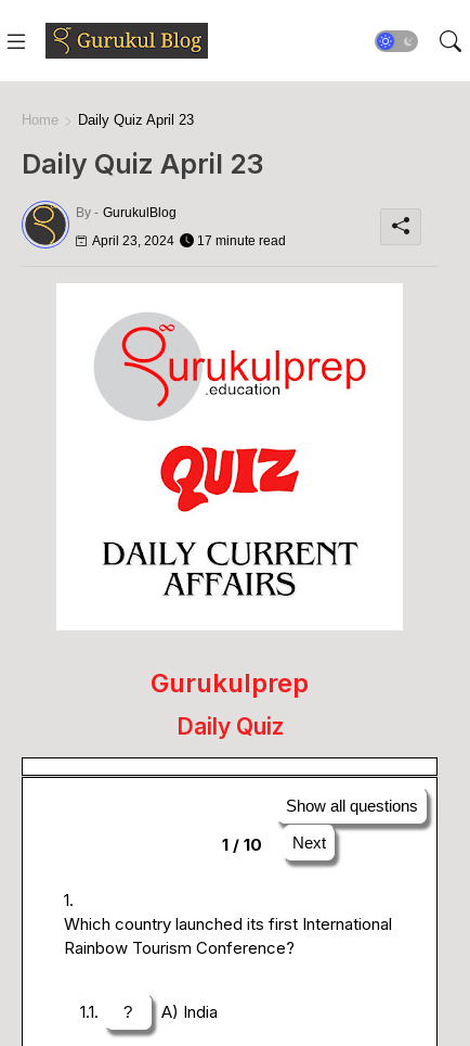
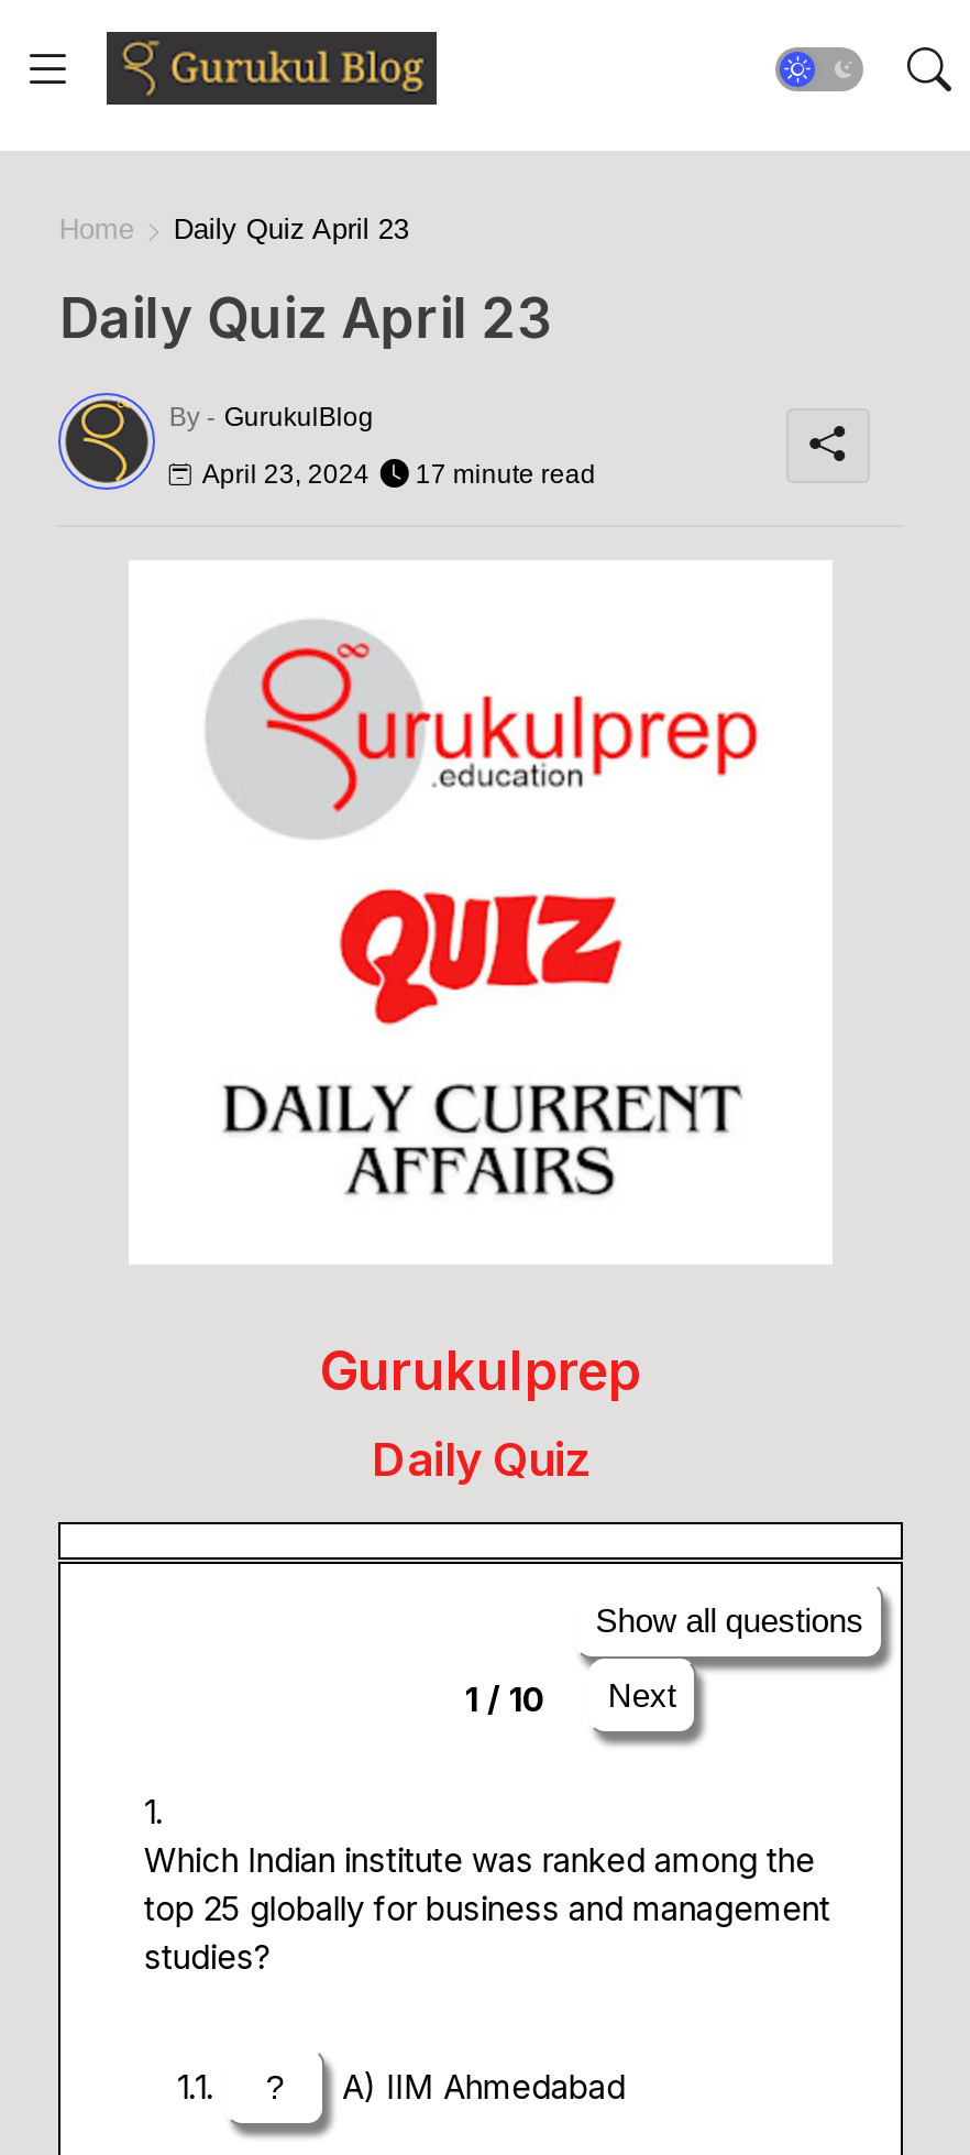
- Which country launched its first International
- Rainbow Tourism Conference?
+ Which Indian institute was ranked among the
+ top 25 globally for business and management
+ studies?

- A) India
+ A) IIM Ahmedabad
